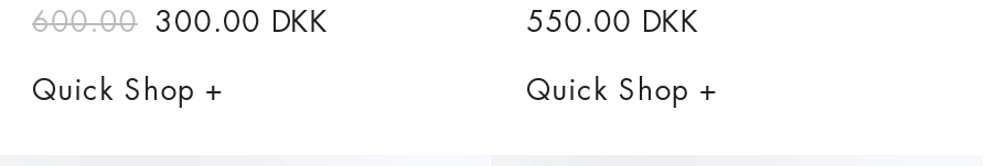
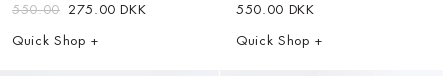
- 600.00
- 300.00 DKK
+ 550.00
+ 275.00 DKK
